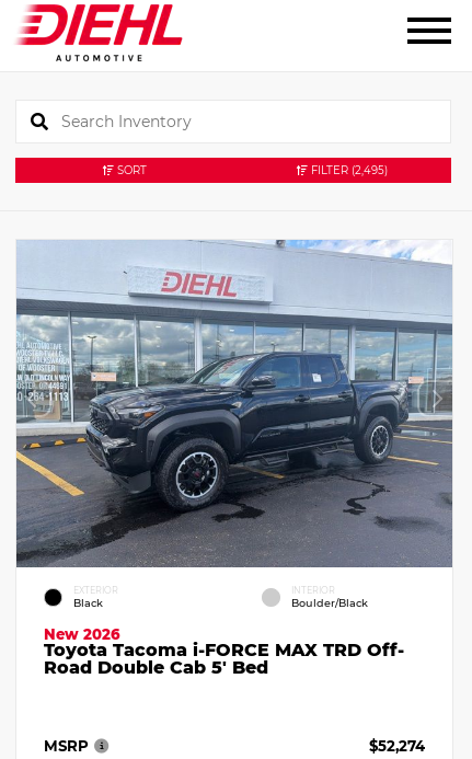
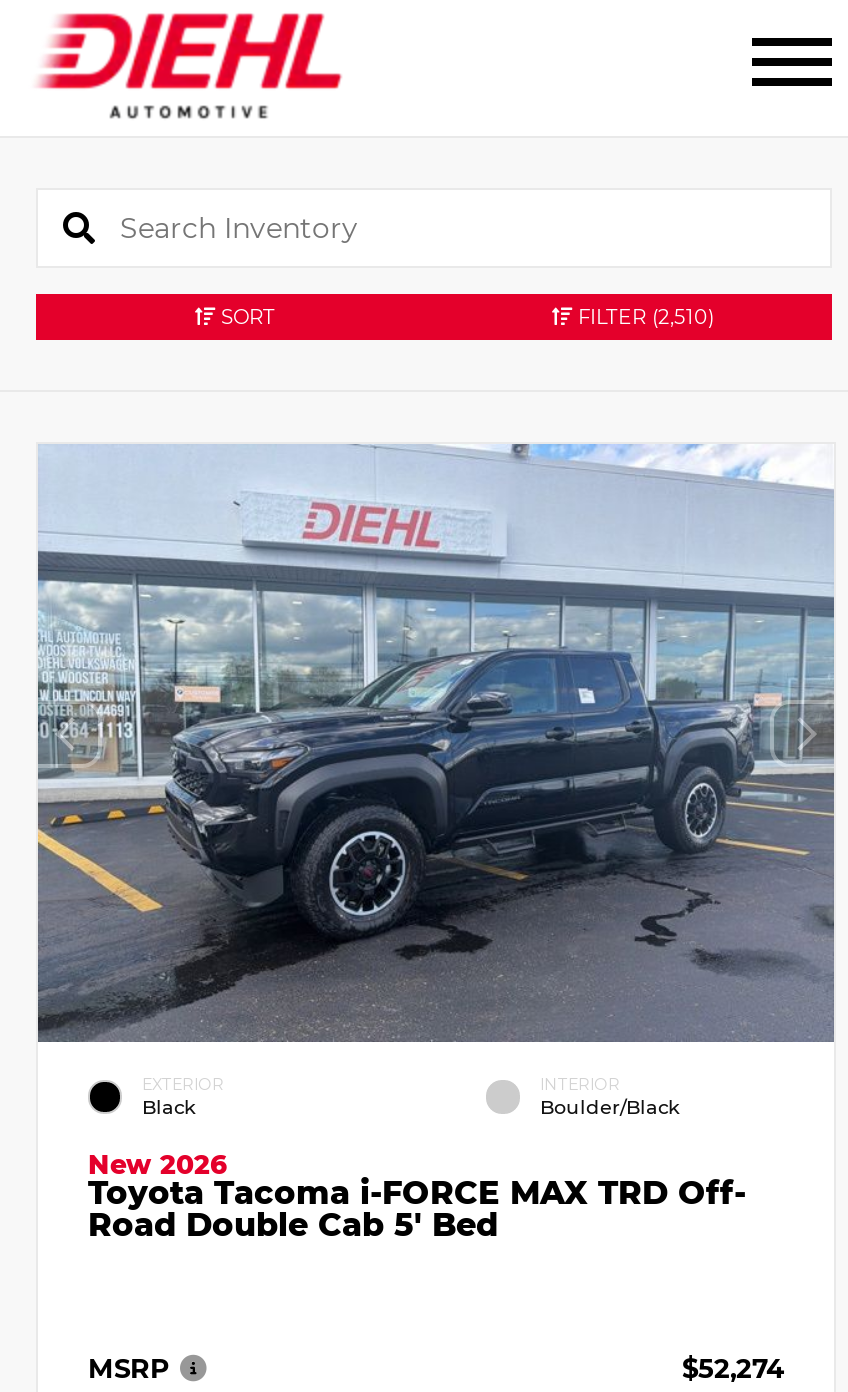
- FILTER (2,495)
+ FILTER (2,510)
